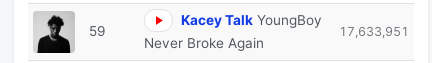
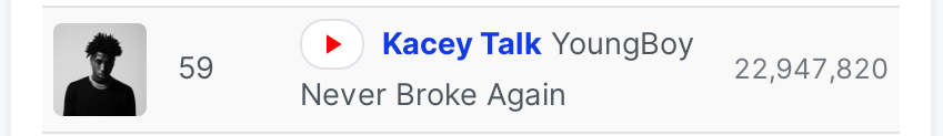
- 17,633,951
+ 22,947,820
